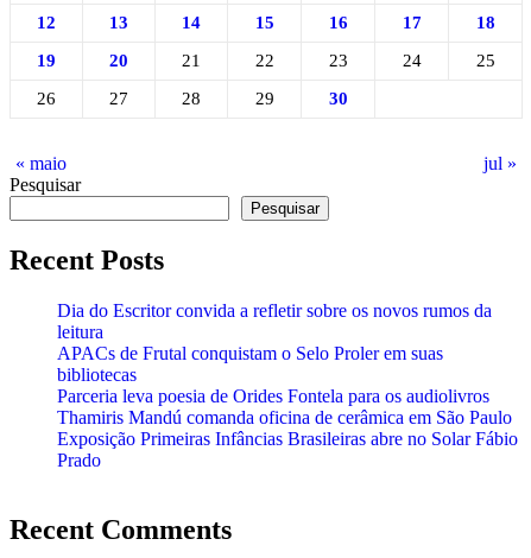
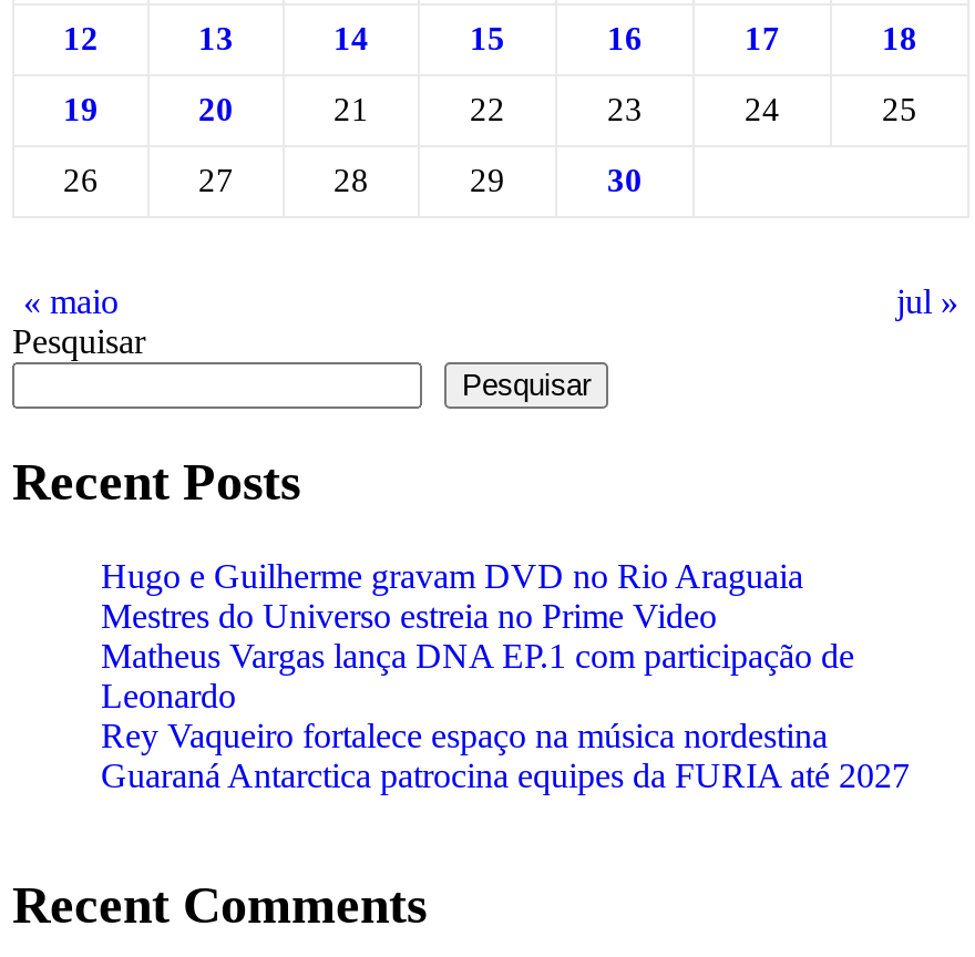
- Dia do Escritor convida a refletir sobre os novos rumos da
- leitura
- APACs de Frutal conquistam o Selo Proler em suas
- bibliotecas
- Parceria leva poesia de Orides Fontela para os audiolivros
- Thamiris Mandú comanda oficina de cerâmica em São Paulo
- Exposição Primeiras Infâncias Brasileiras abre no Solar Fábio
- Prado
+ Hugo e Guilherme gravam DVD no Rio Araguaia
+ Mestres do Universo estreia no Prime Video
+ Matheus Vargas lança DNA EP.1 com participação de
+ Leonardo
+ Rey Vaqueiro fortalece espaço na música nordestina
+ Guaraná Antarctica patrocina equipes da FURIA até 2027
